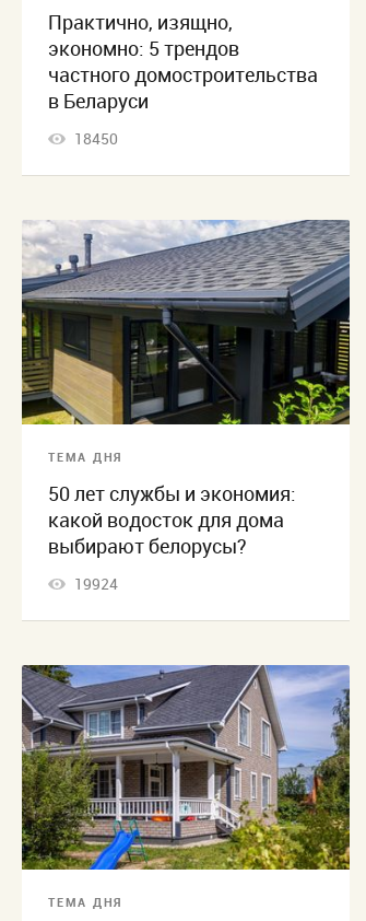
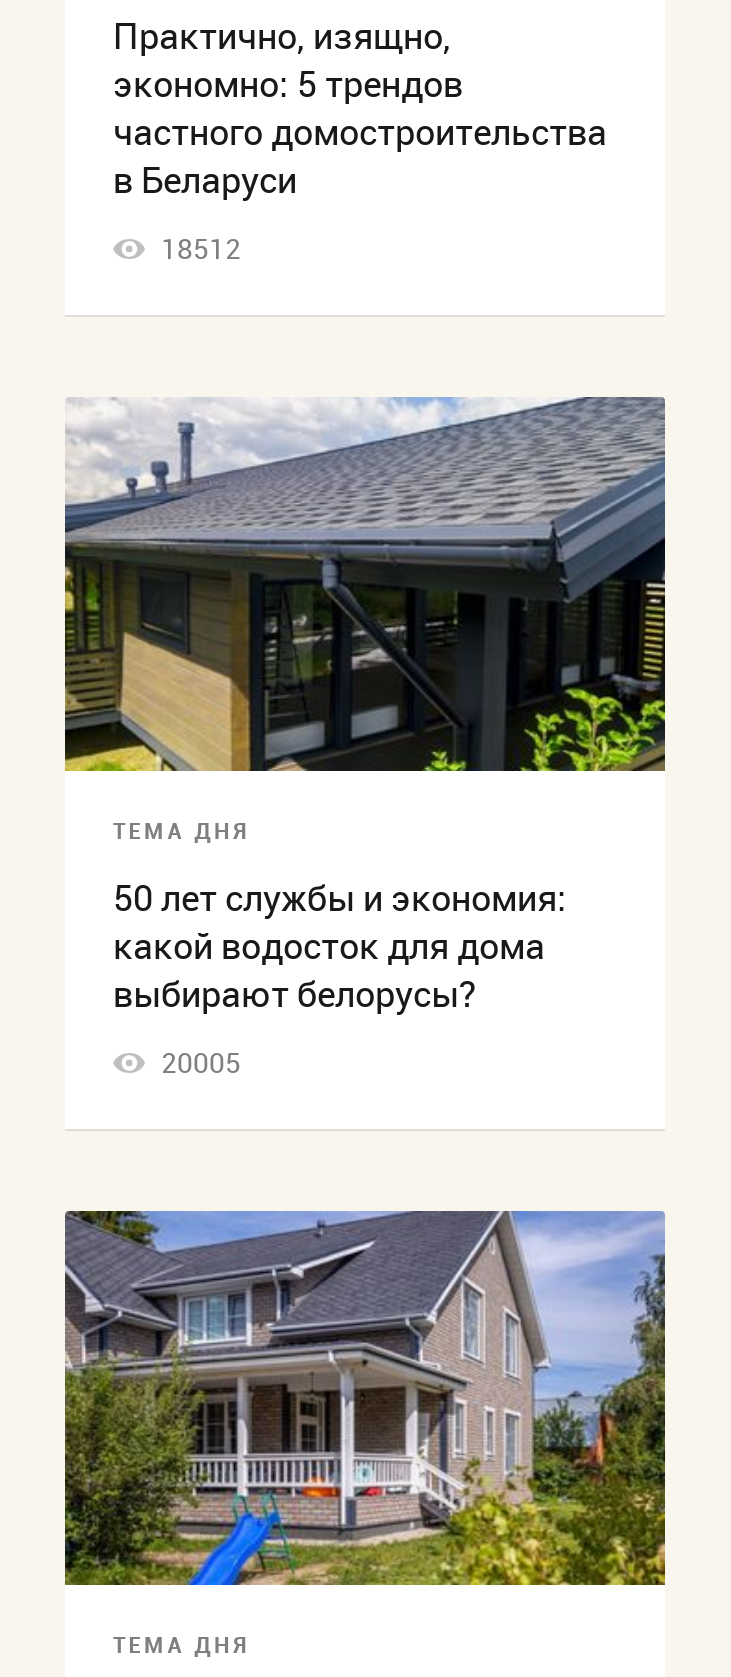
- 18450
+ 18512

- 19924
+ 20005
